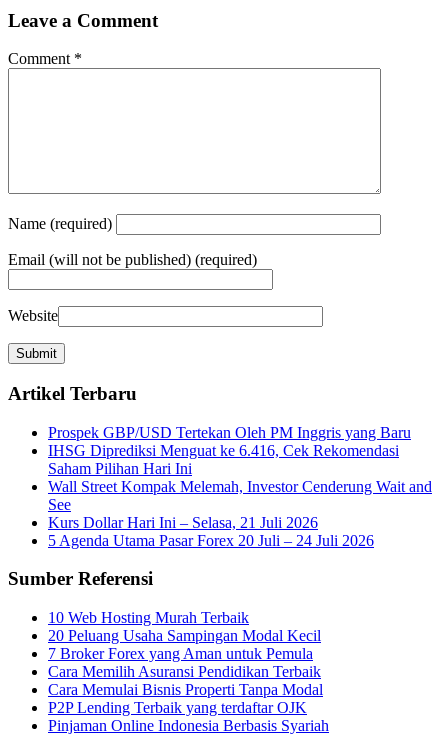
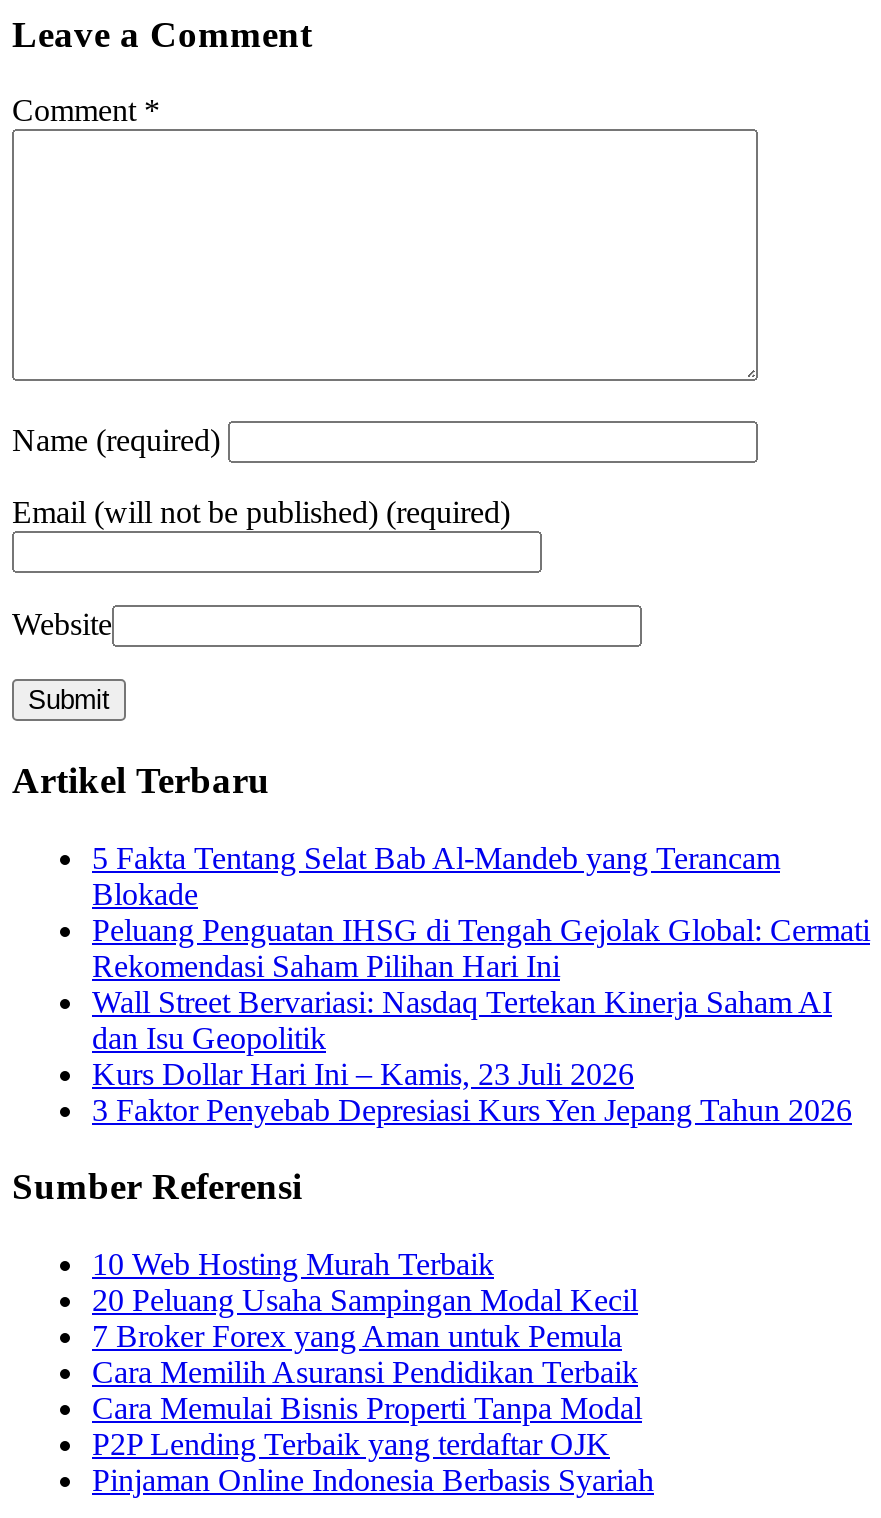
- Prospek GBP/USD Tertekan Oleh PM Inggris yang Baru
- IHSG Diprediksi Menguat ke 6.416, Cek Rekomendasi
- Saham Pilihan Hari Ini
- Wall Street Kompak Melemah, Investor Cenderung Wait and
- See
- Kurs Dollar Hari Ini – Selasa, 21 Juli 2026
- 5 Agenda Utama Pasar Forex 20 Juli – 24 Juli 2026
+ 5 Fakta Tentang Selat Bab Al-Mandeb yang Terancam
+ Blokade
+ Peluang Penguatan IHSG di Tengah Gejolak Global: Cermati
+ Rekomendasi Saham Pilihan Hari Ini
+ Wall Street Bervariasi: Nasdaq Tertekan Kinerja Saham AI
+ dan Isu Geopolitik
+ Kurs Dollar Hari Ini – Kamis, 23 Juli 2026
+ 3 Faktor Penyebab Depresiasi Kurs Yen Jepang Tahun 2026
